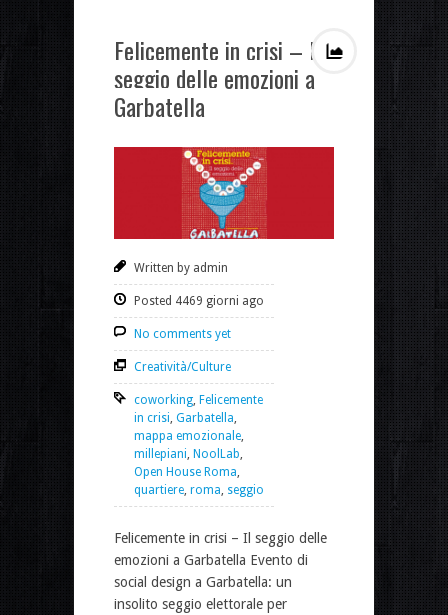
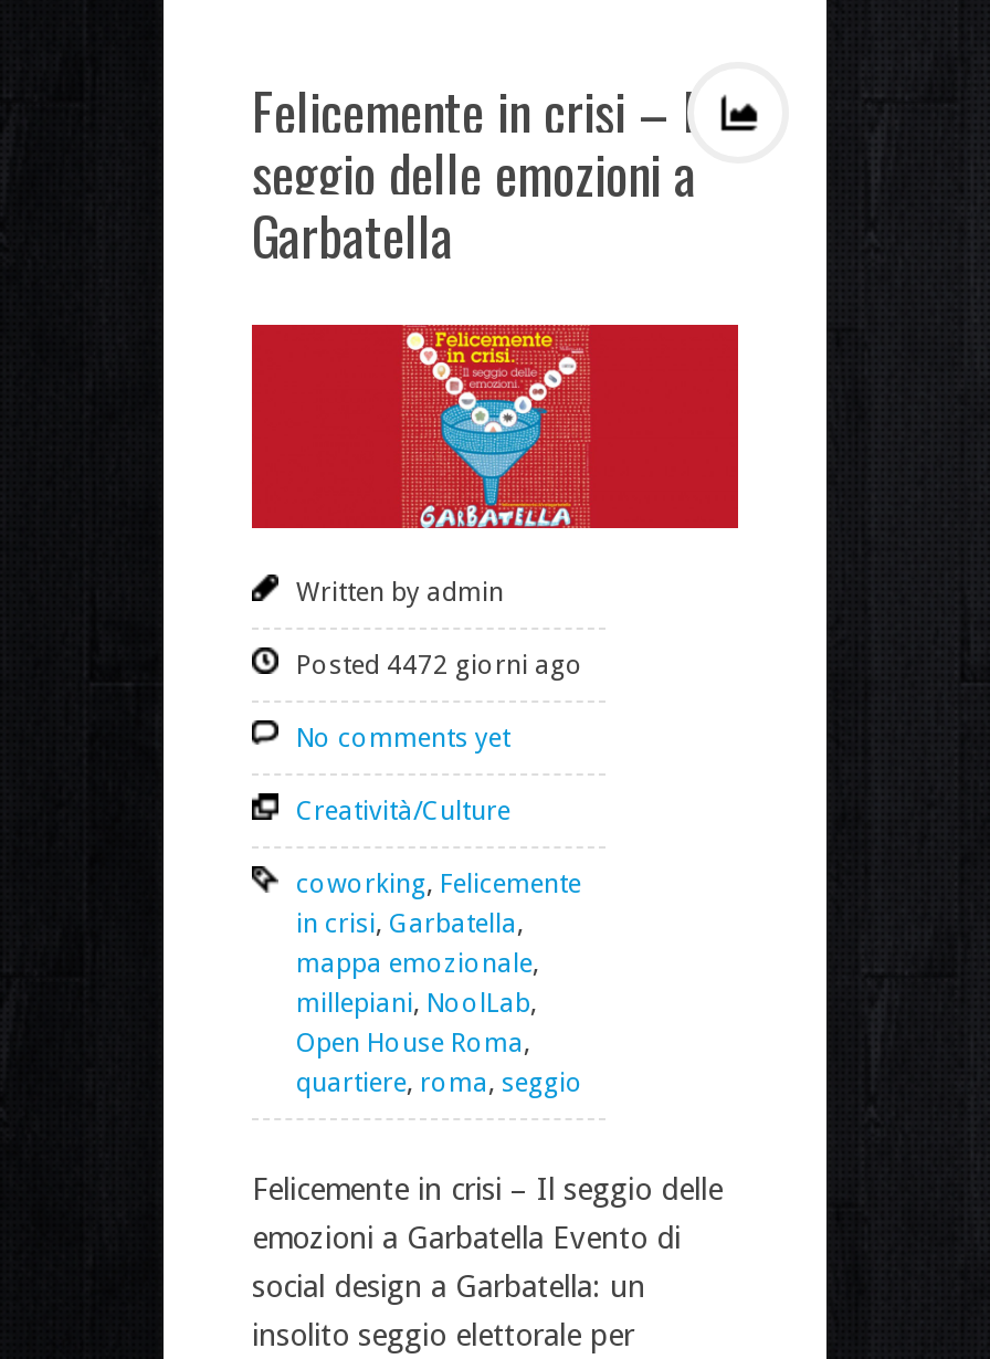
- Posted 4469 giorni ago
+ Posted 4472 giorni ago
